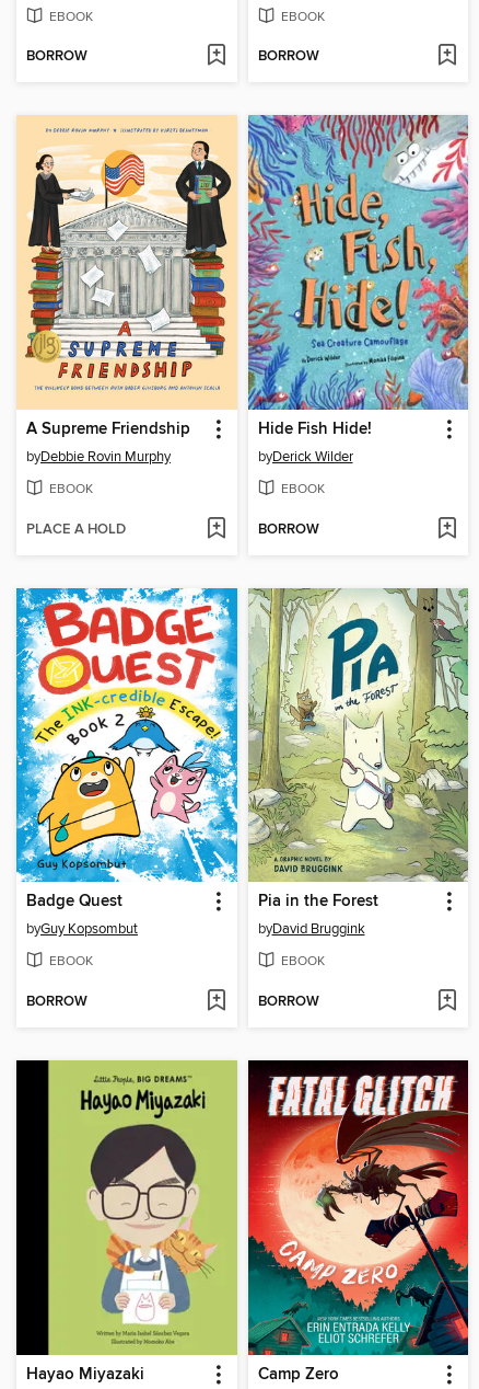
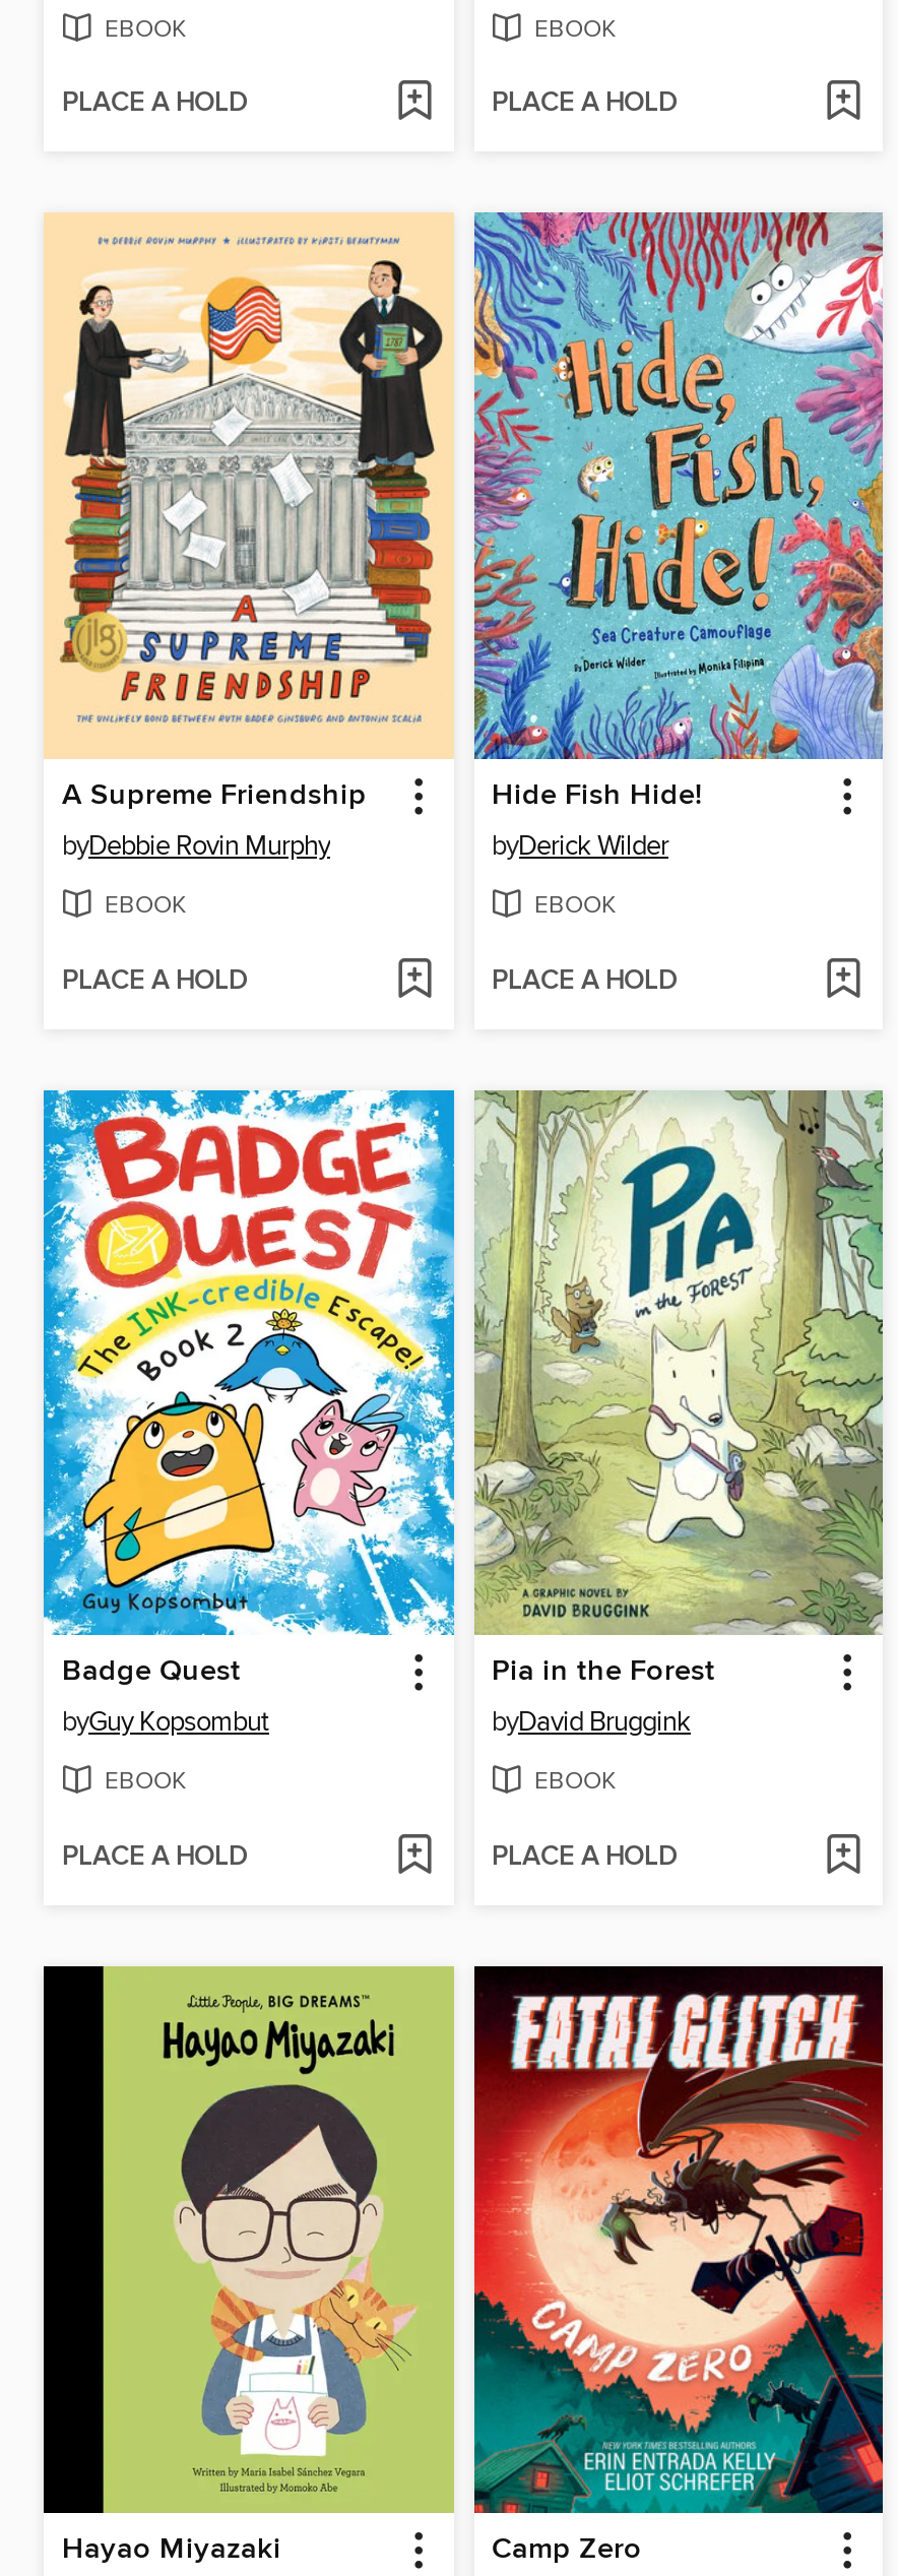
- BORROW
+ PLACE A HOLD

- BORROW
+ PLACE A HOLD

- BORROW
+ PLACE A HOLD

- BORROW
+ PLACE A HOLD

- BORROW
+ PLACE A HOLD
